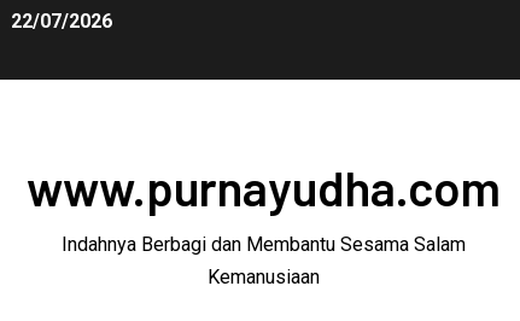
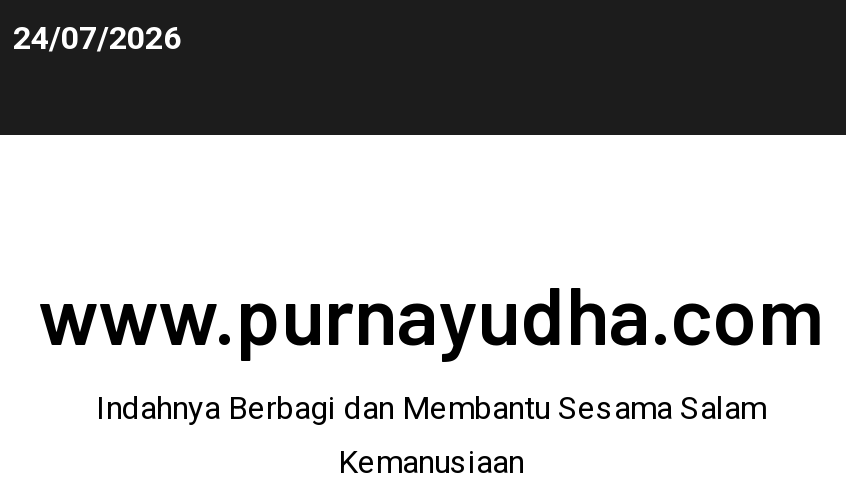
- 22/07/2026
+ 24/07/2026
